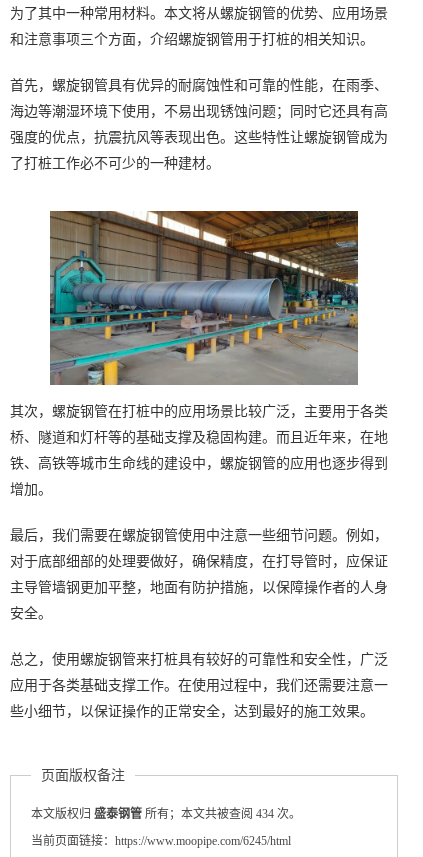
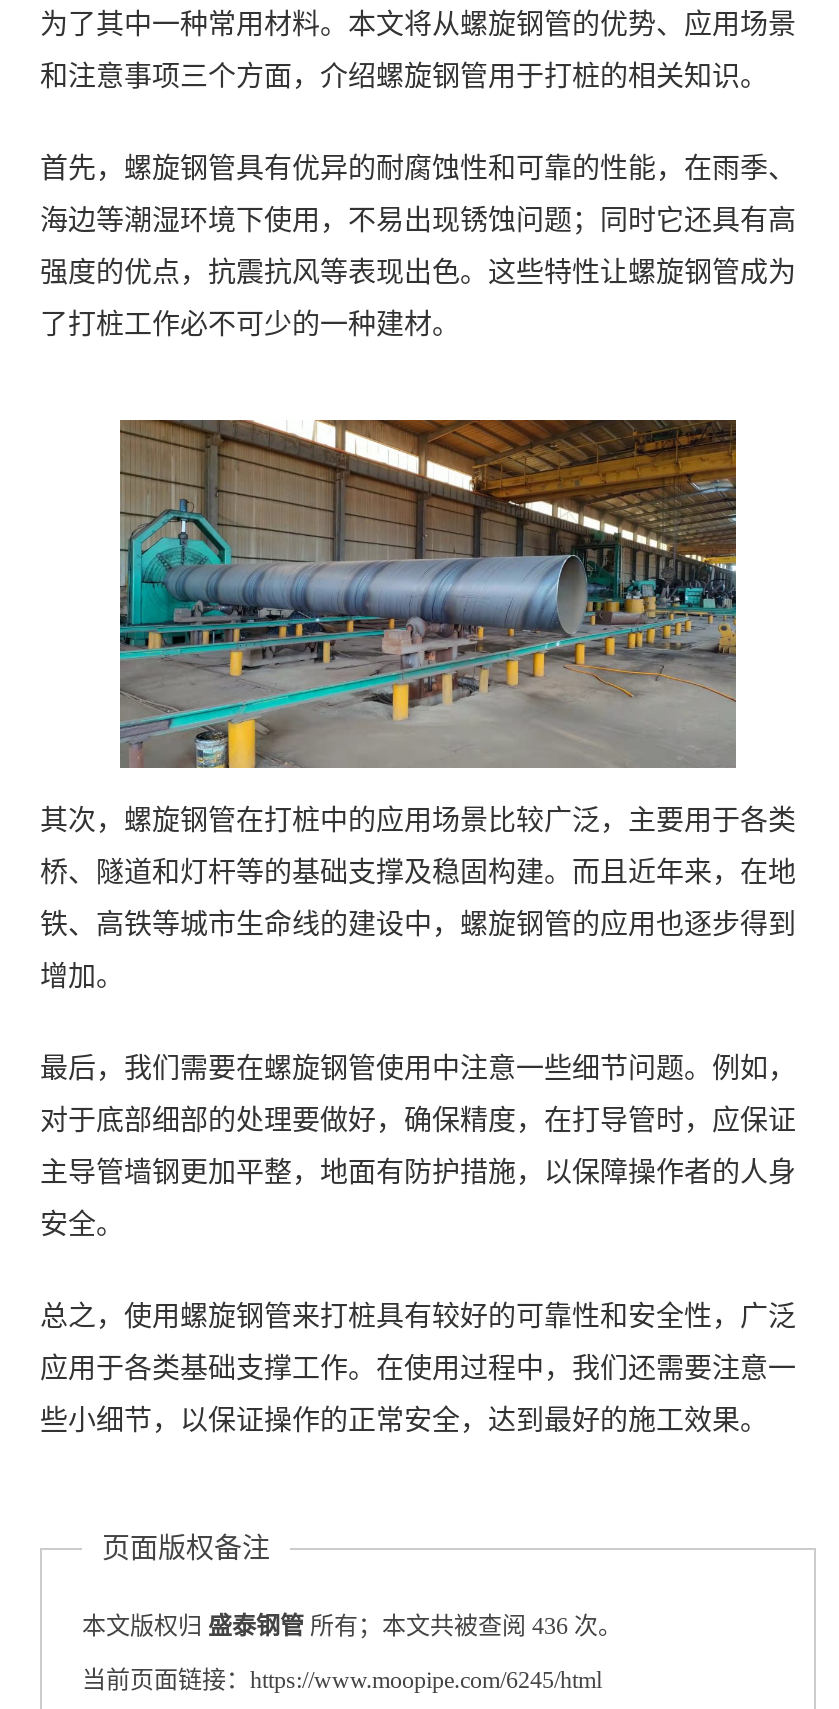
- 本文版权归盛泰钢管所有；本文共被查阅 434 次。
+ 本文版权归盛泰钢管所有；本文共被查阅 436 次。
